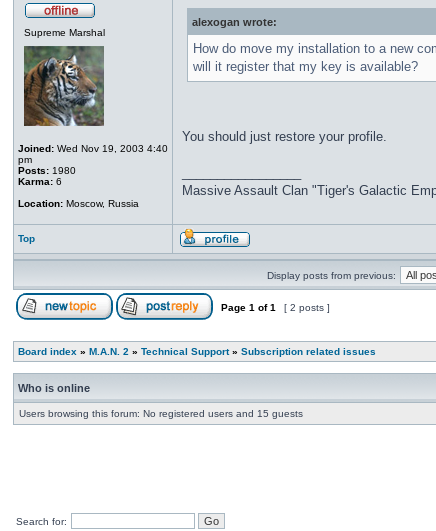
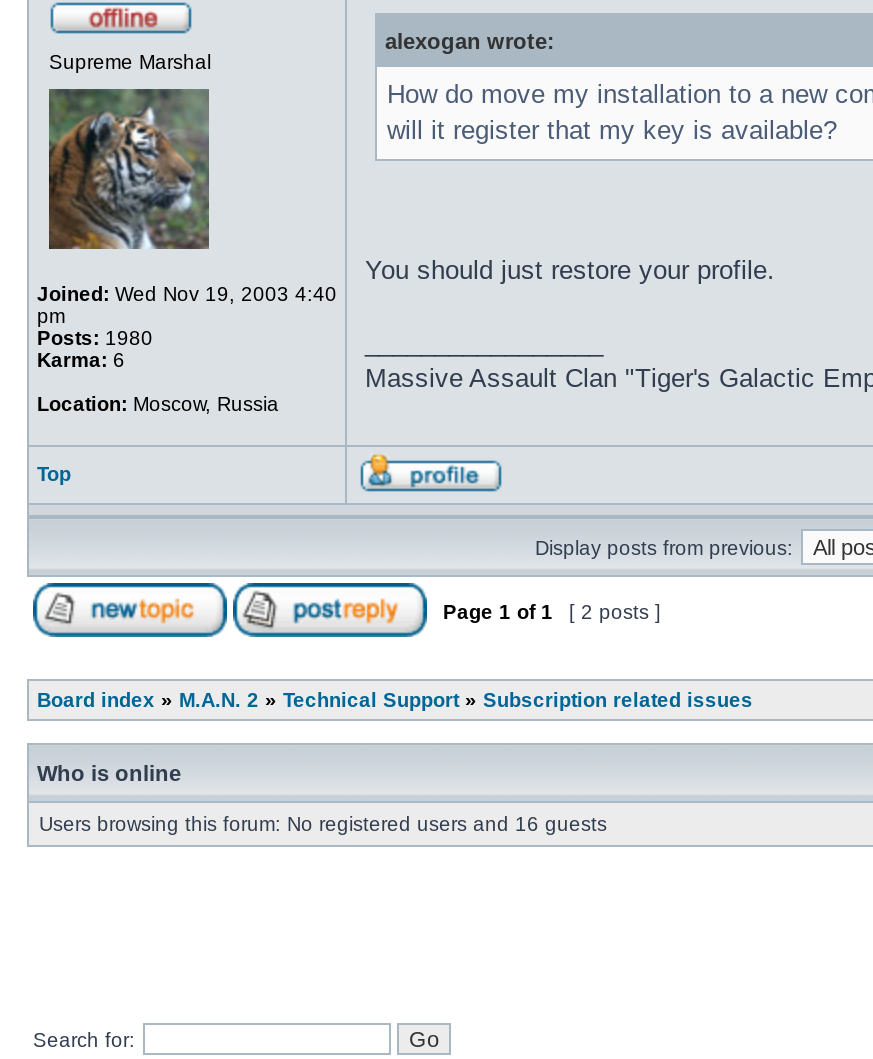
- Users browsing this forum: No registered users and 15 guests
+ Users browsing this forum: No registered users and 16 guests
